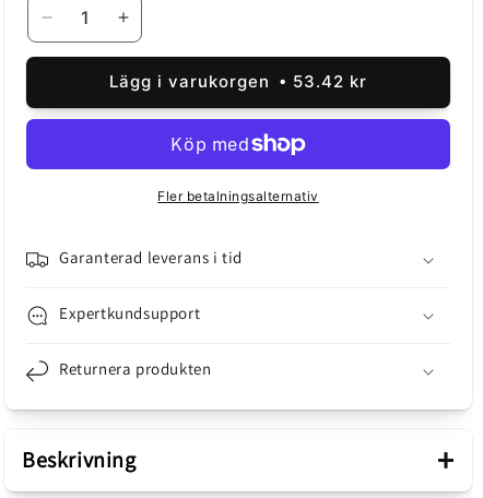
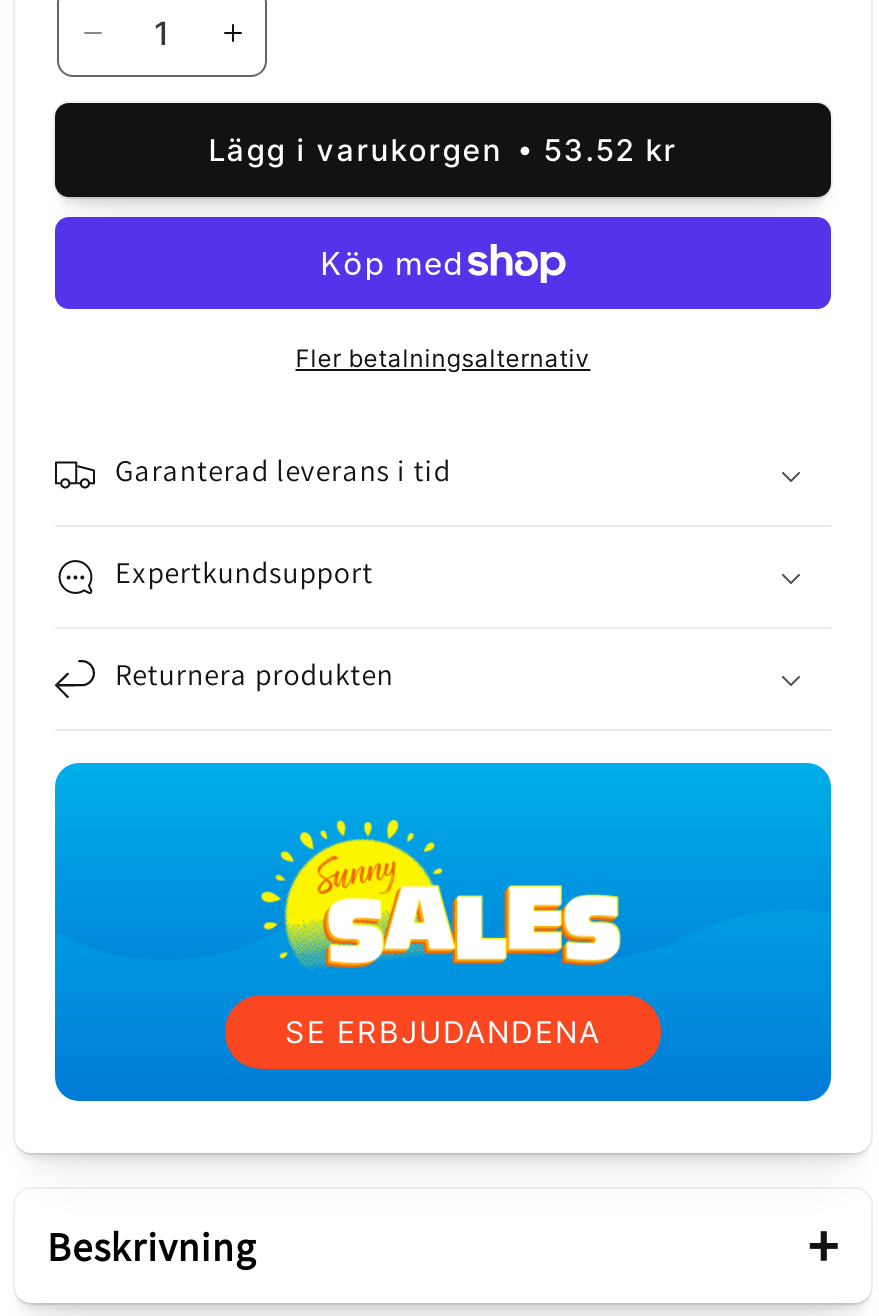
- 53.42 kr
+ 53.52 kr

+ [image]
+ SE ERBJUDANDENA
